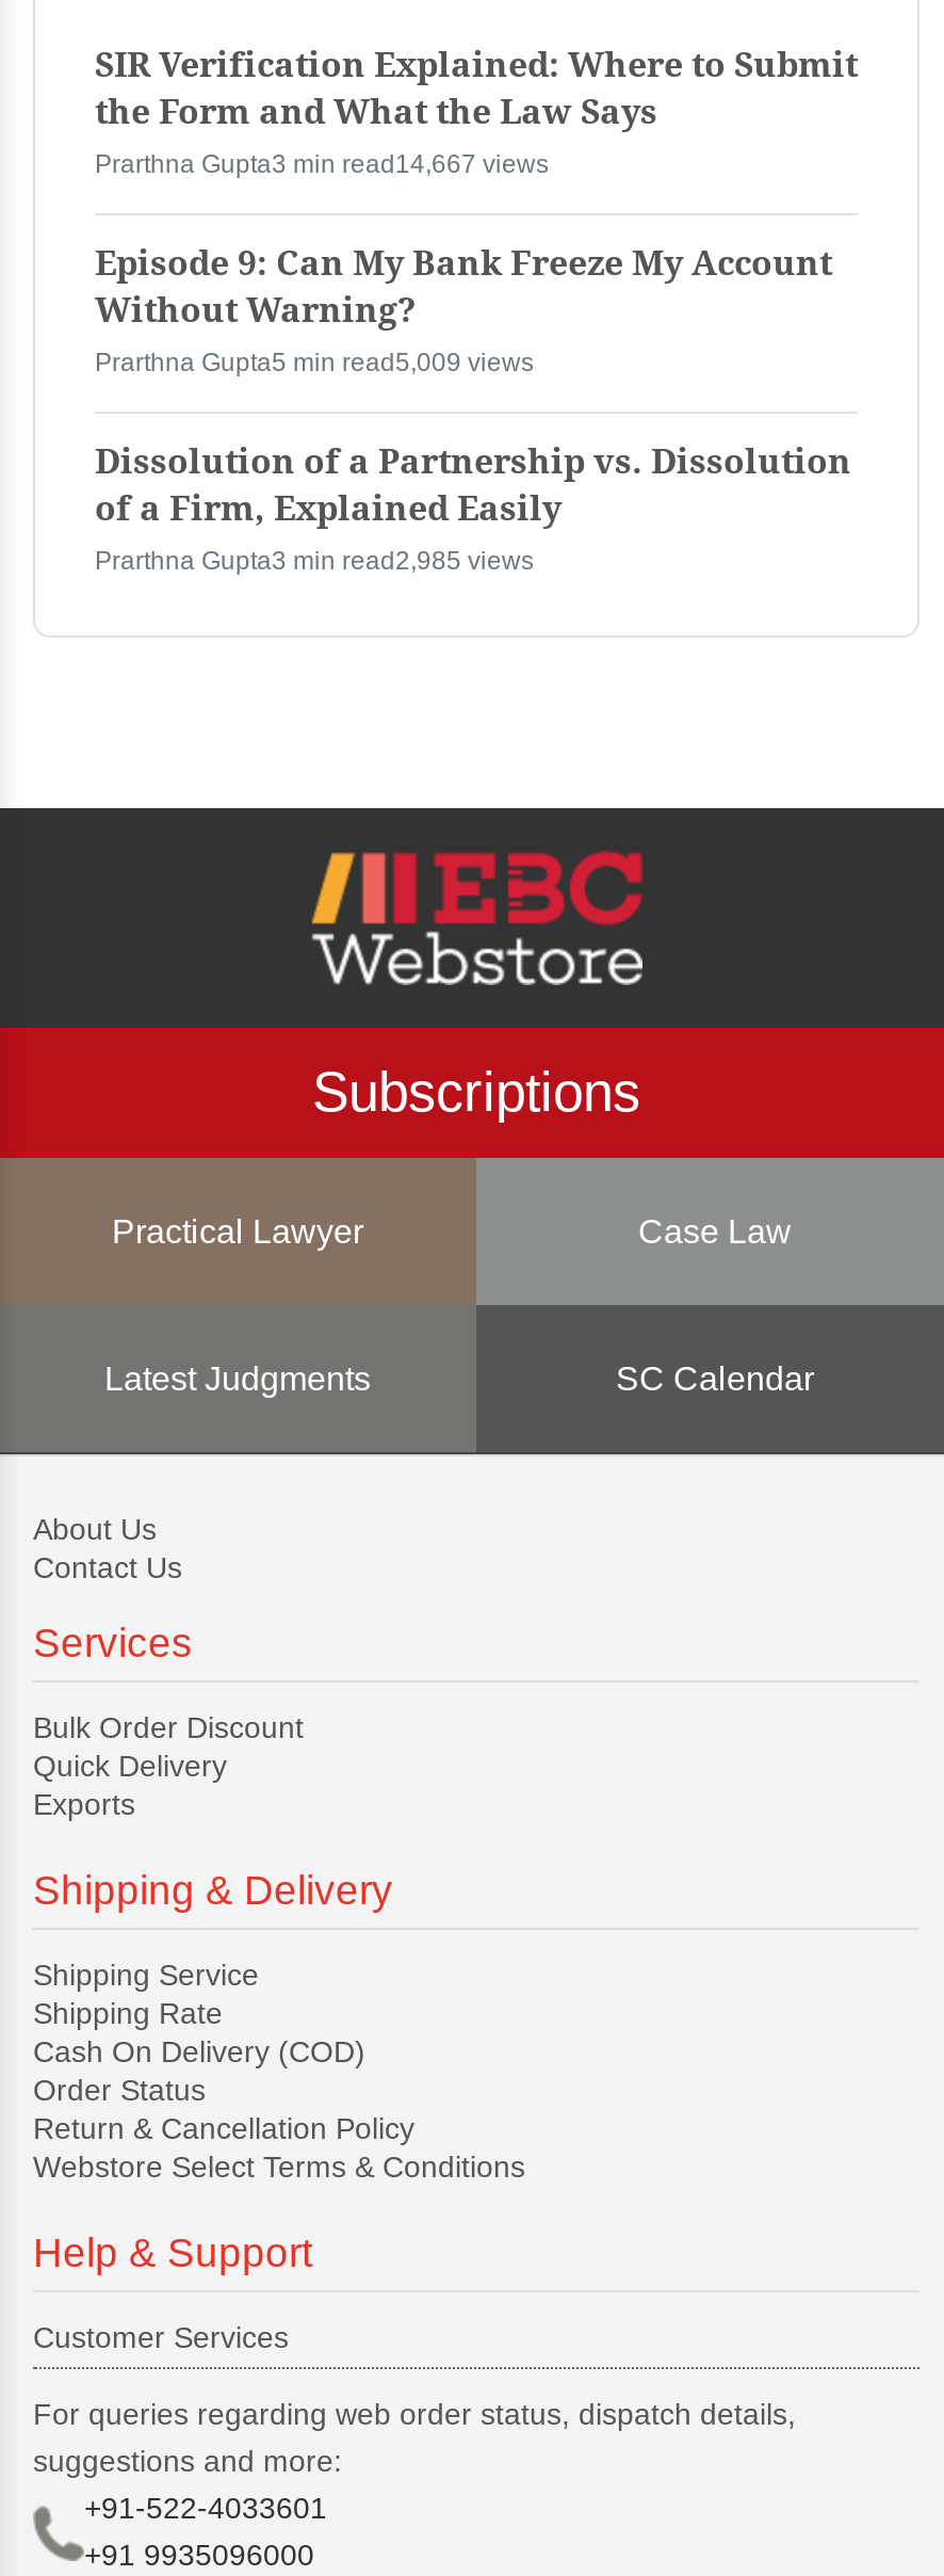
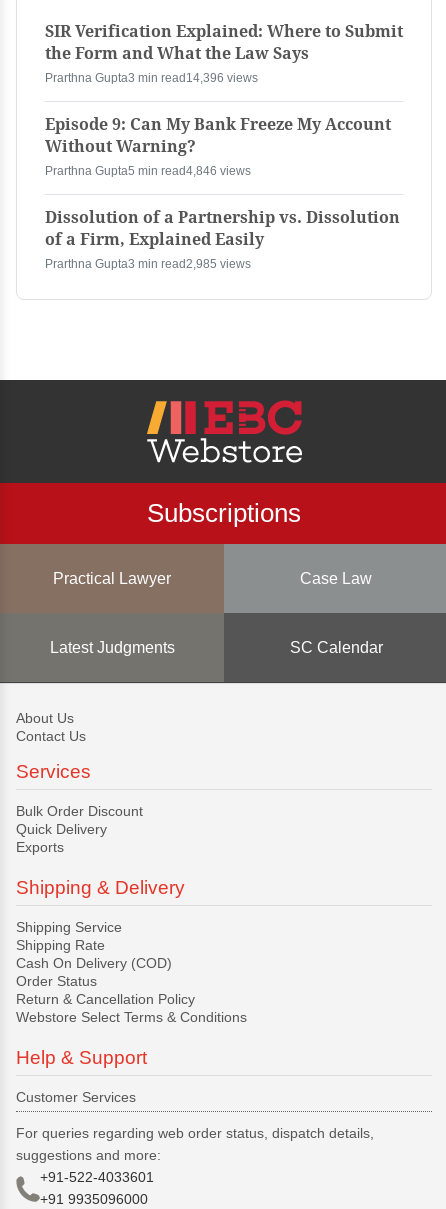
- Prarthna Gupta3 min read14,667 views
+ Prarthna Gupta3 min read14,396 views

- Prarthna Gupta5 min read5,009 views
+ Prarthna Gupta5 min read4,846 views
